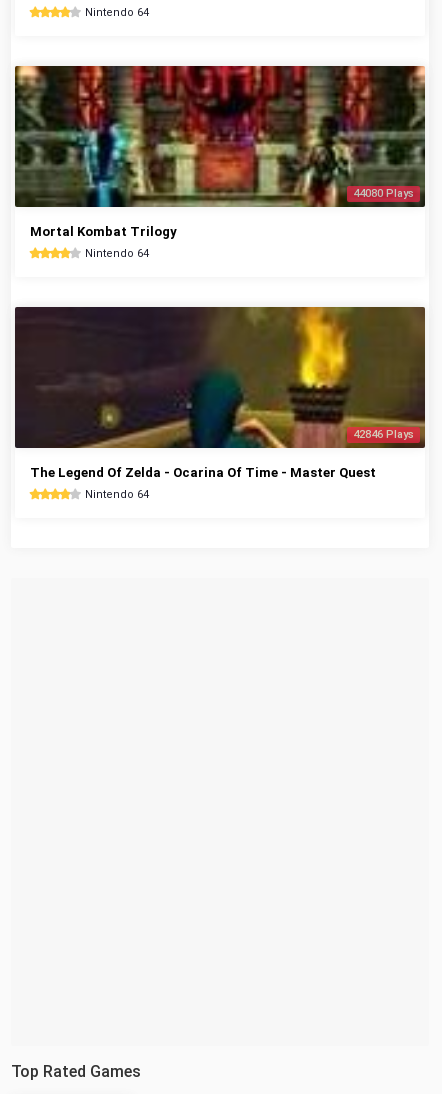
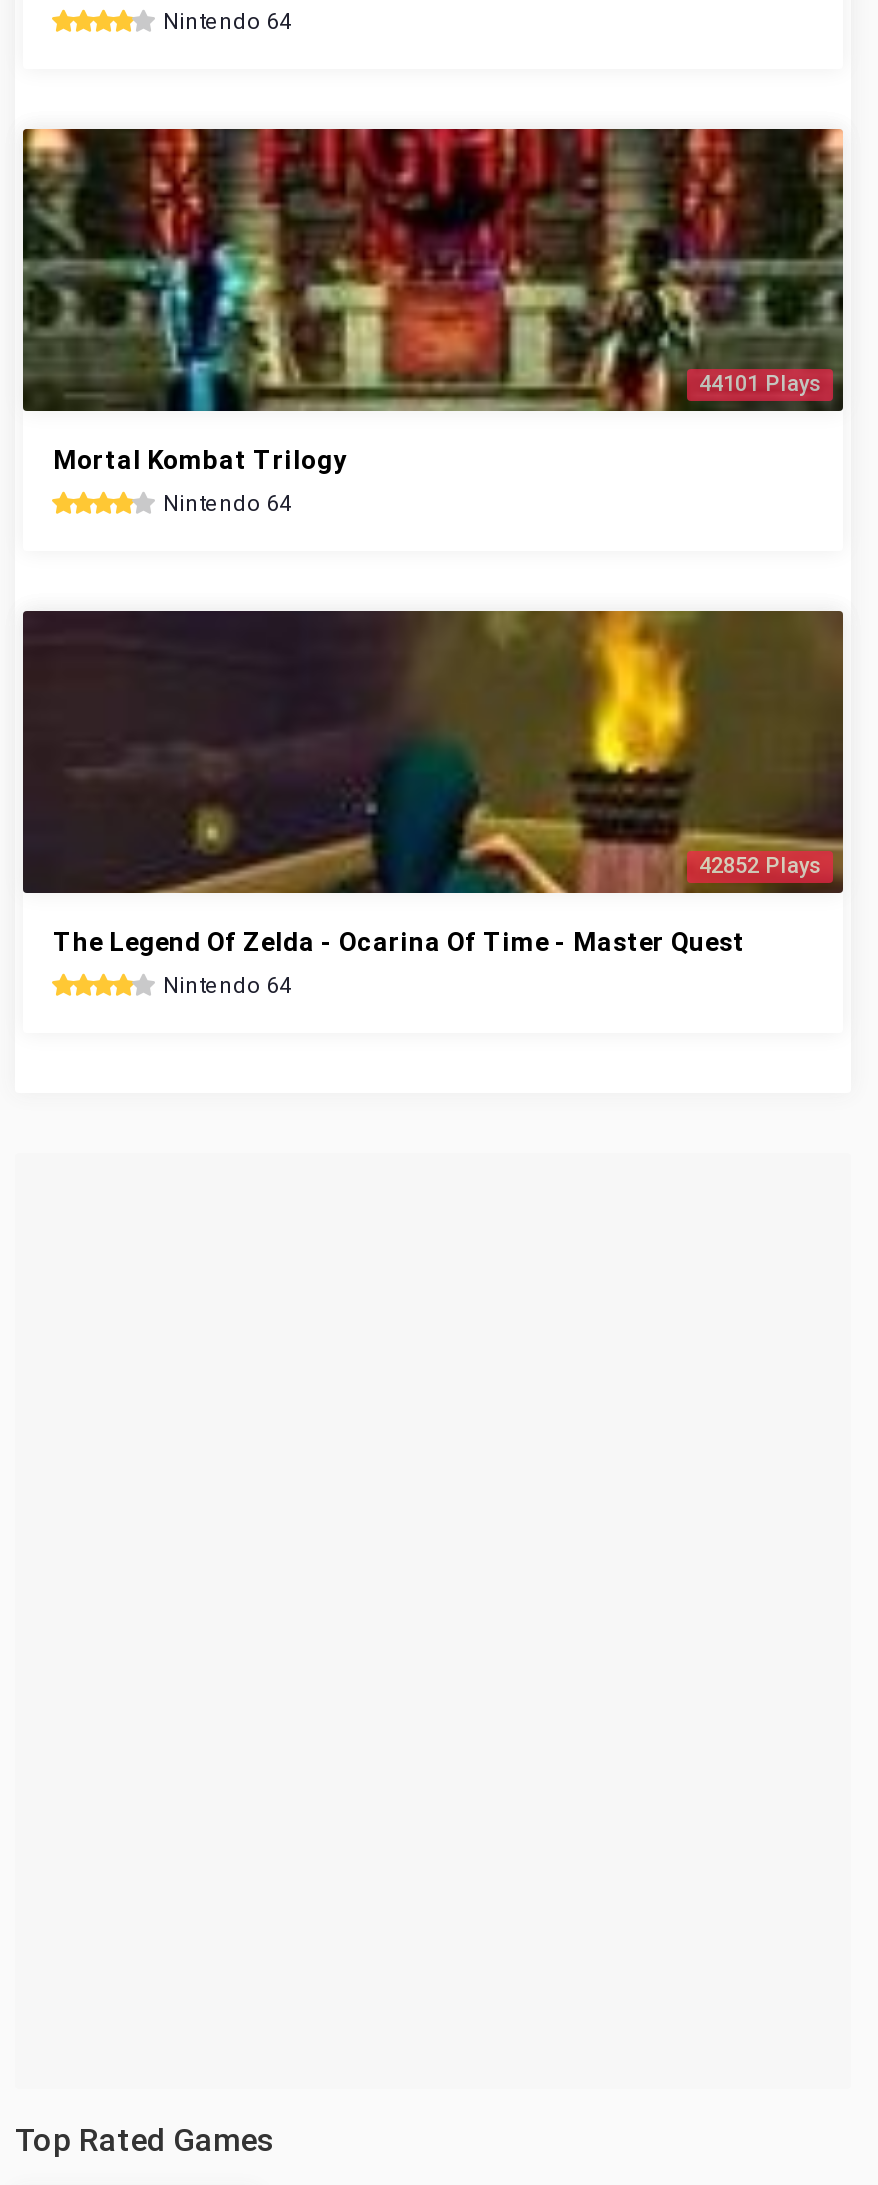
- 44080 Plays
+ 44101 Plays

- 42846 Plays
+ 42852 Plays
